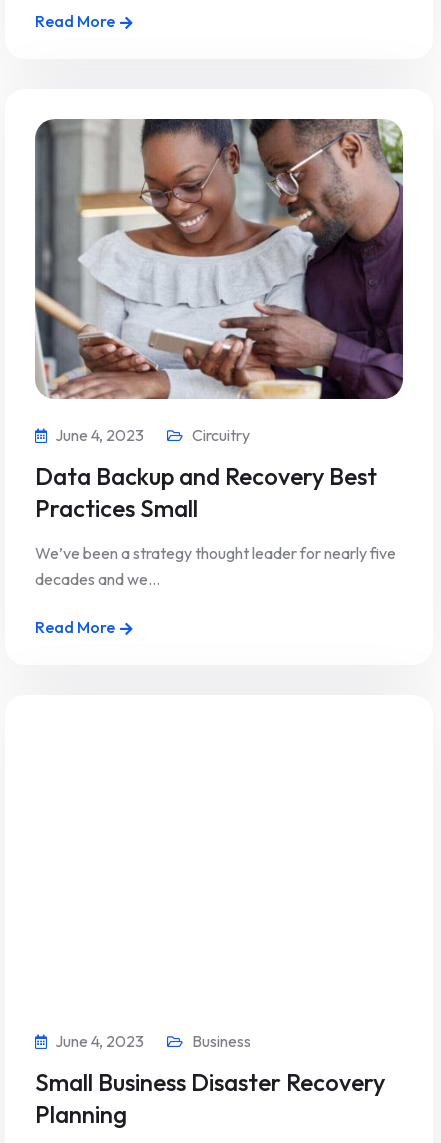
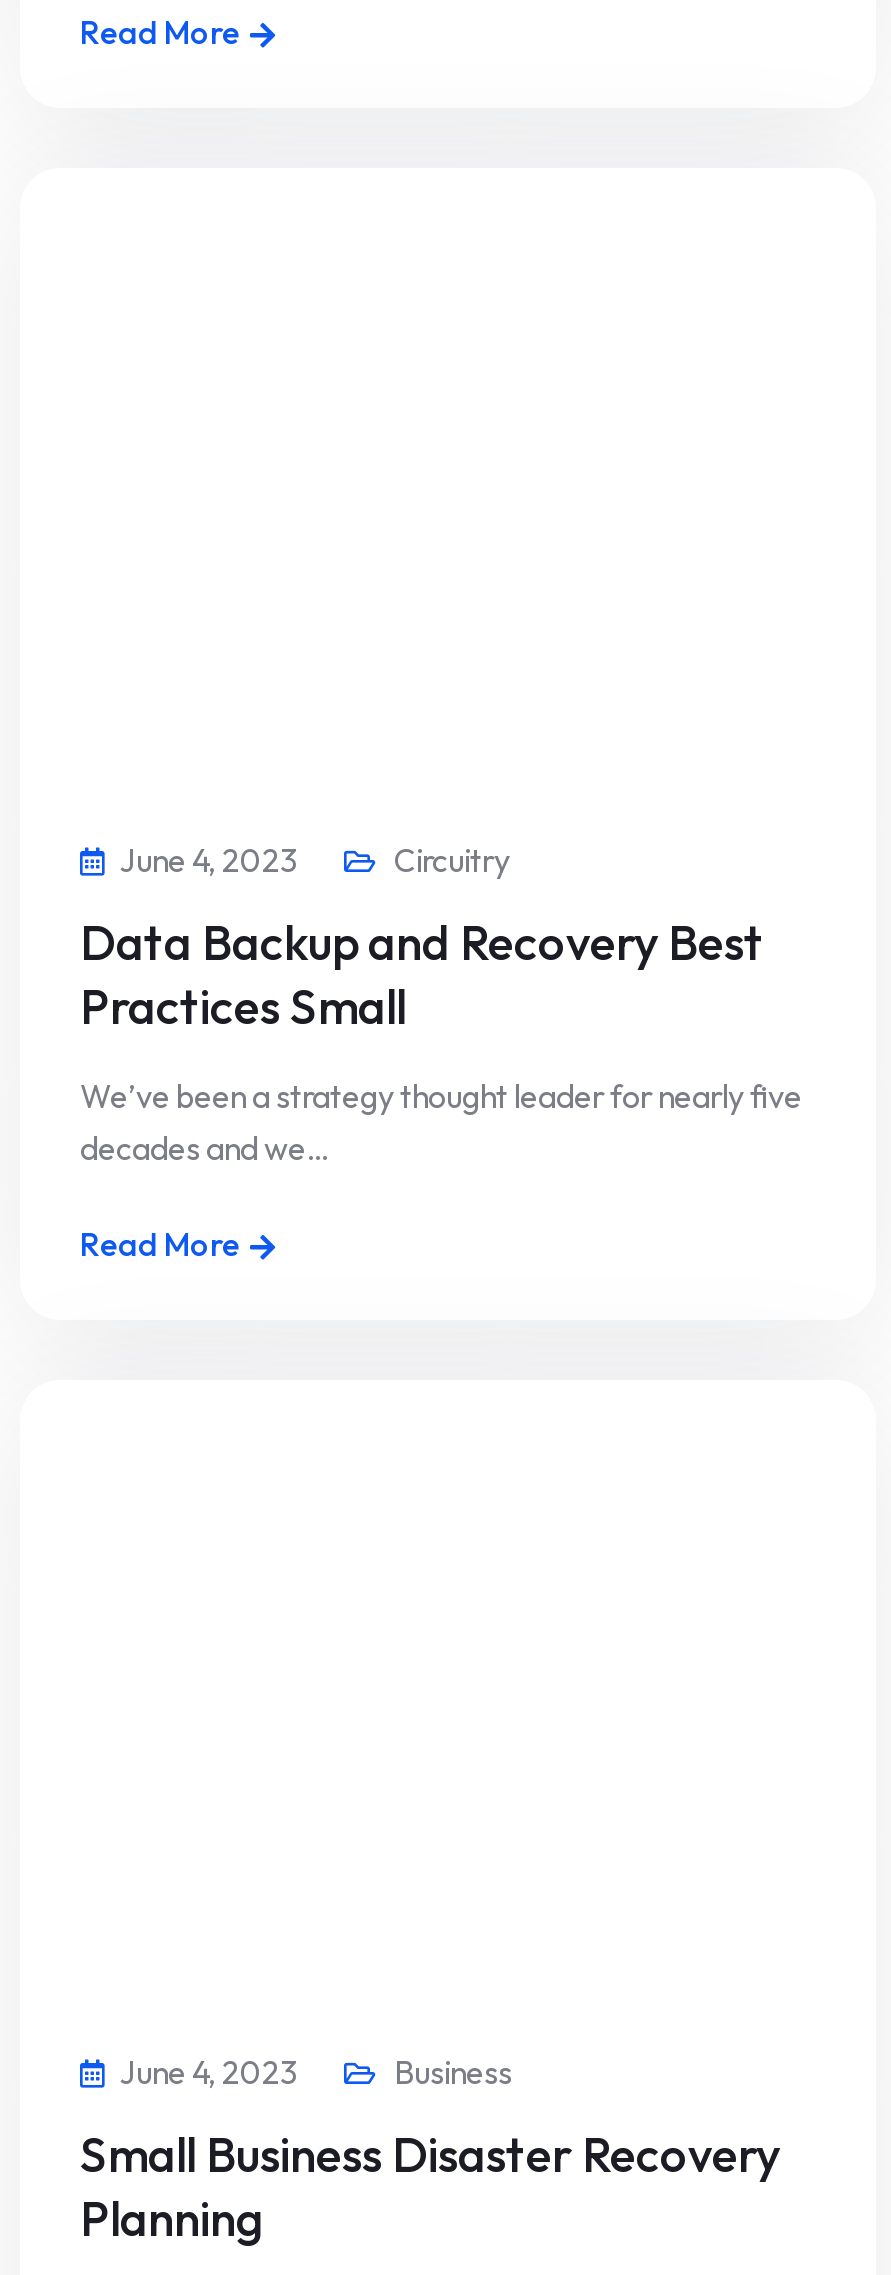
- [image]
